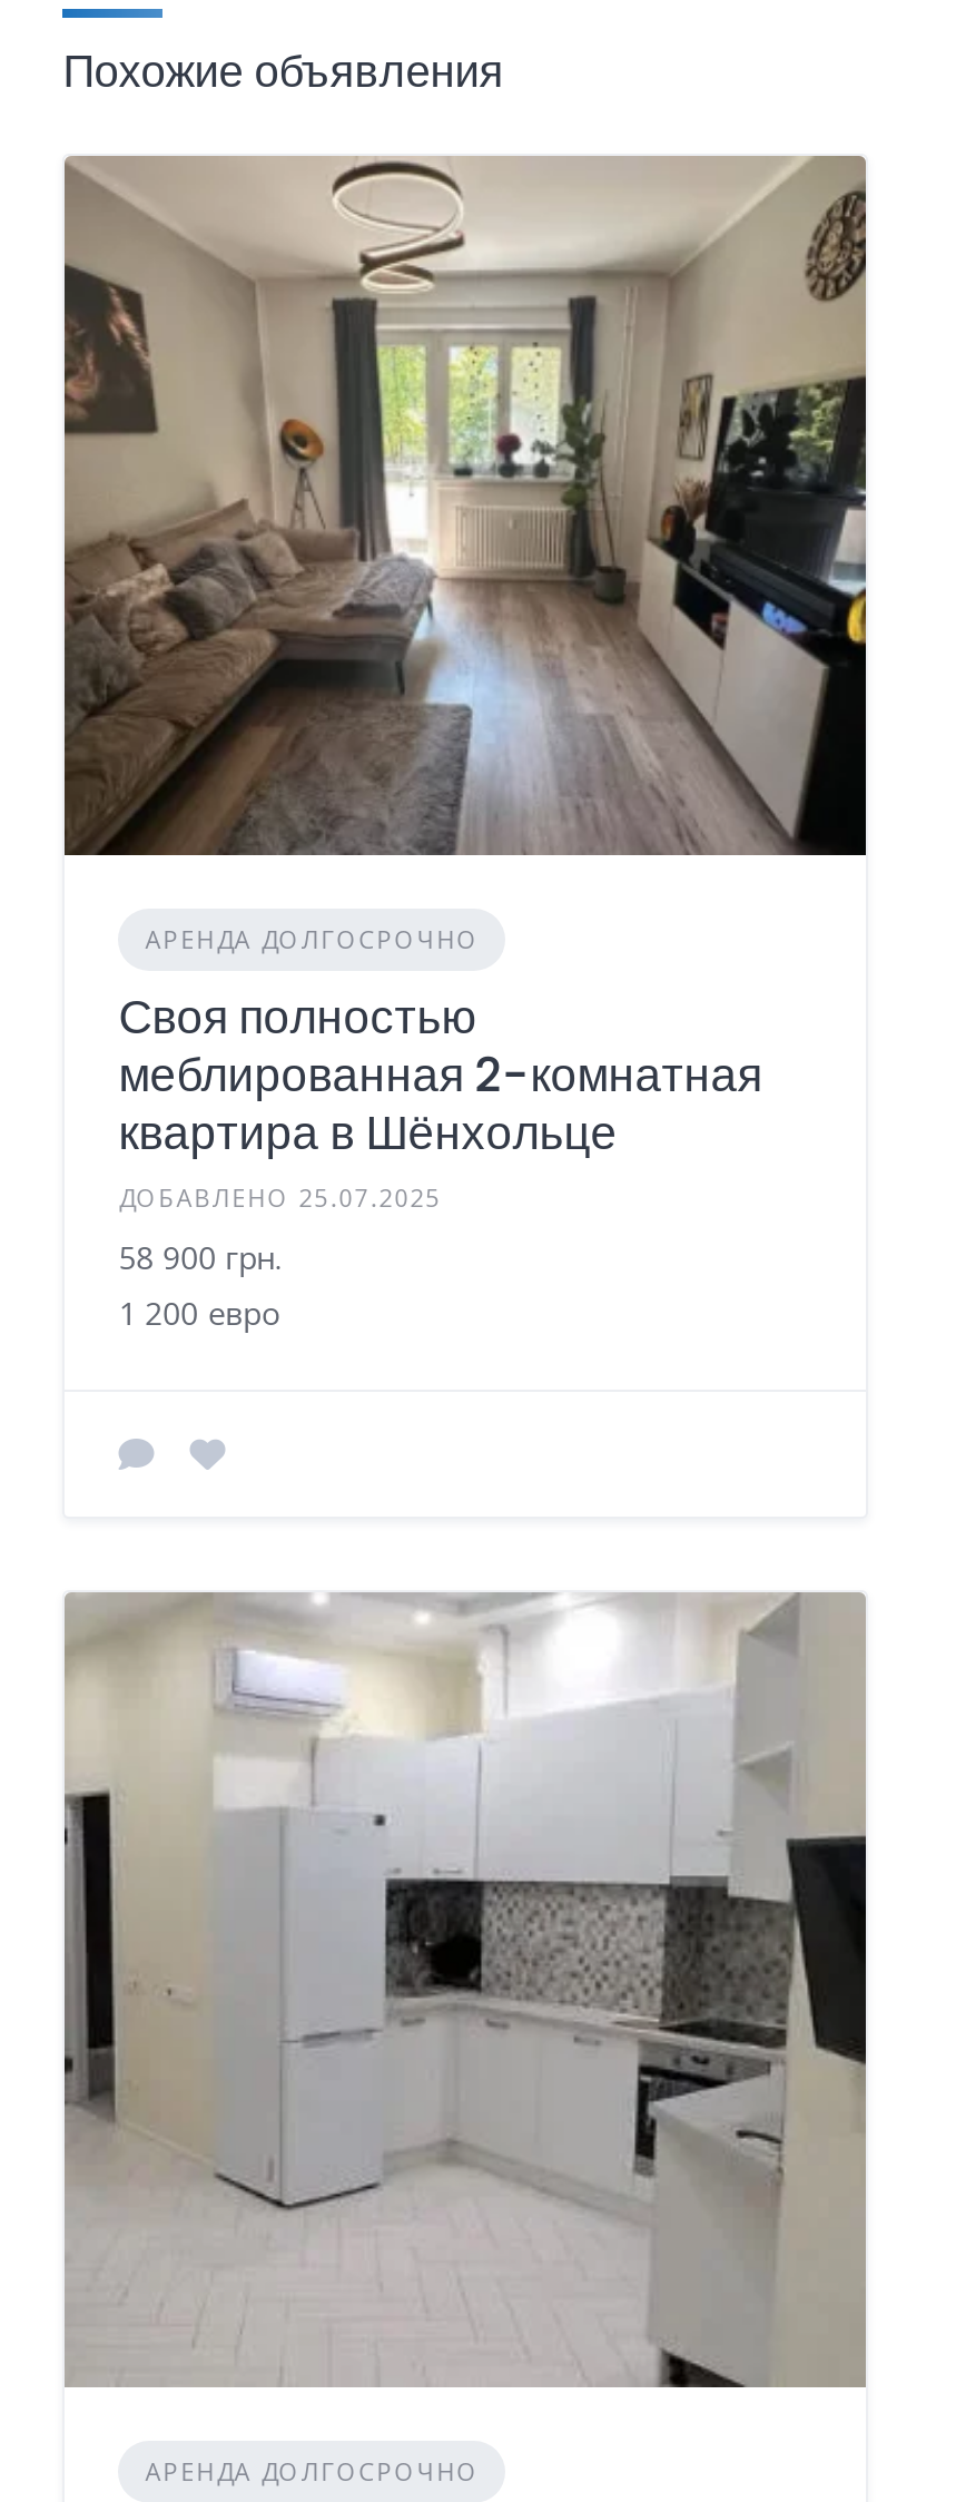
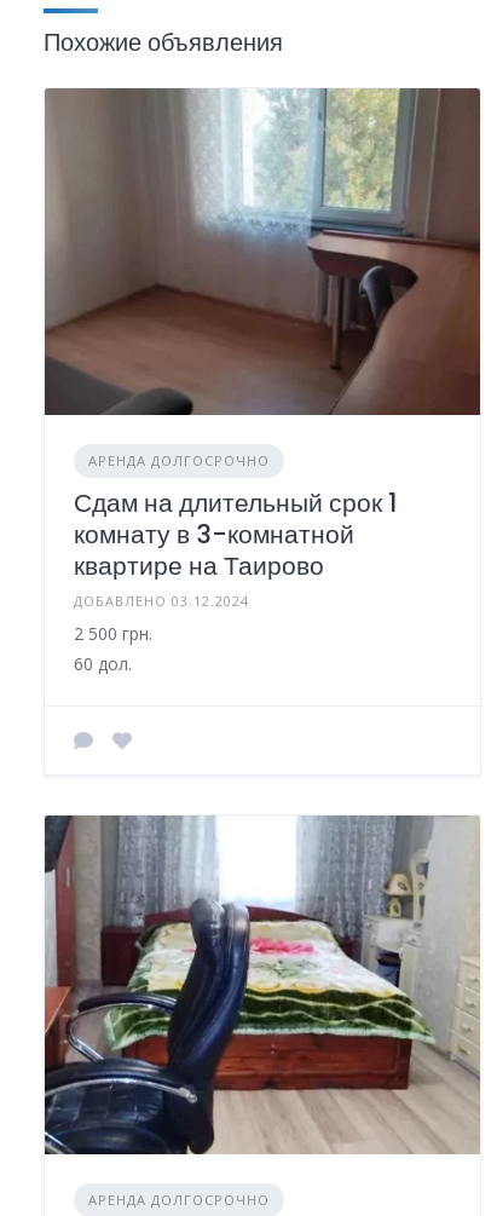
- [image]
+ [image]

- Своя полностью
- меблированная 2-комнатная
- квартира в Шёнхольце
- ДОБАВЛЕНО 25.07.2025
+ Сдам на длительный срок 1
+ комнату в 3-комнатной
+ квартире на Таирово
+ ДОБАВЛЕНО 03.12.2024

- 58 900 грн.
- 1 200 евро
+ 2 500 грн.
+ 60 дол.

- [image]
+ [image]
